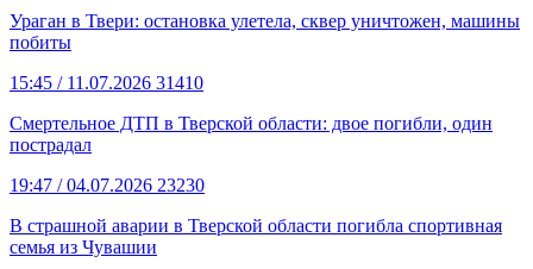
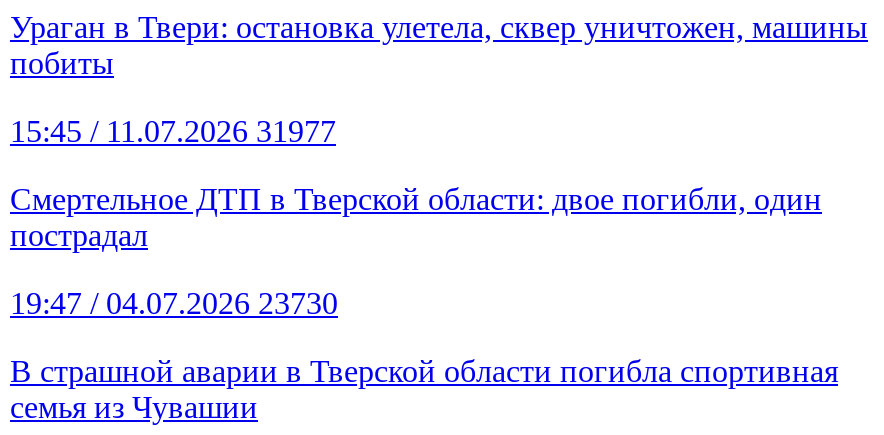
- 15:45 / 11.07.2026 31410
+ 15:45 / 11.07.2026 31977

- 19:47 / 04.07.2026 23230
+ 19:47 / 04.07.2026 23730
